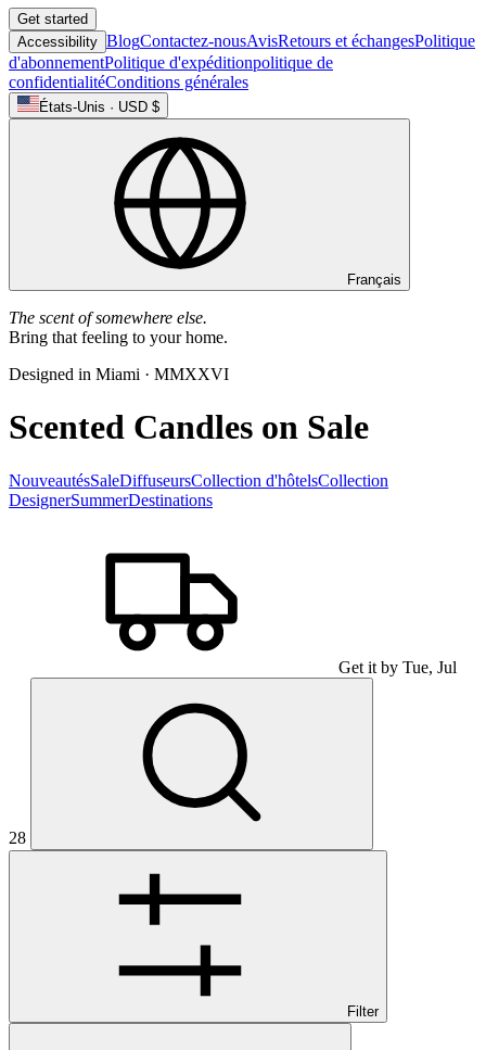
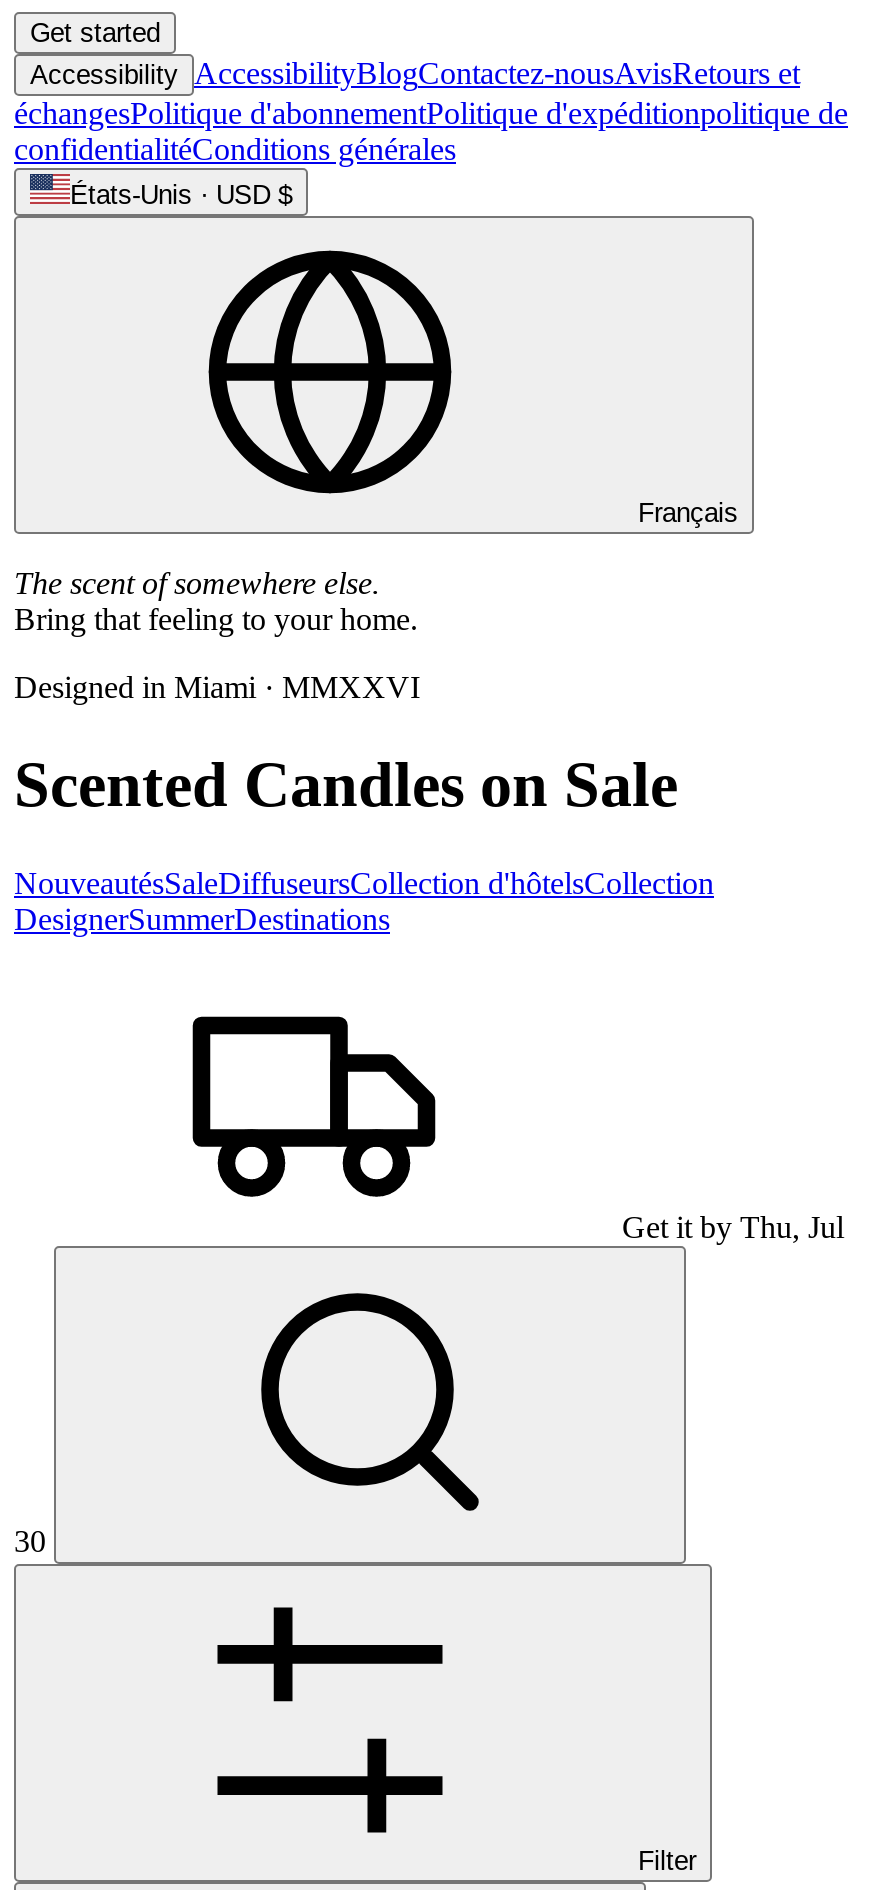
- Accessibility BlogContactez-nousAvisRetours et échangesPolitique
- d'abonnementPolitique d'expéditionpolitique de
+ Accessibility AccessibilityBlogContactez-nousAvisRetours et
+ échangesPolitique d'abonnementPolitique d'expéditionpolitique de

- Get it by Tue, Jul
+ Get it by Thu, Jul

- 28
+ 30
